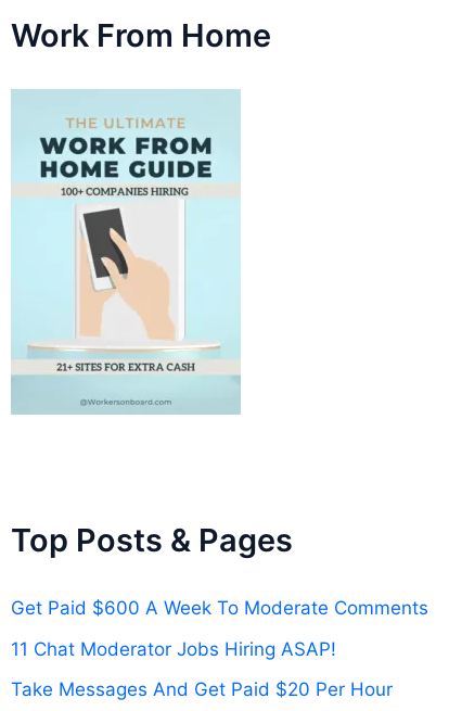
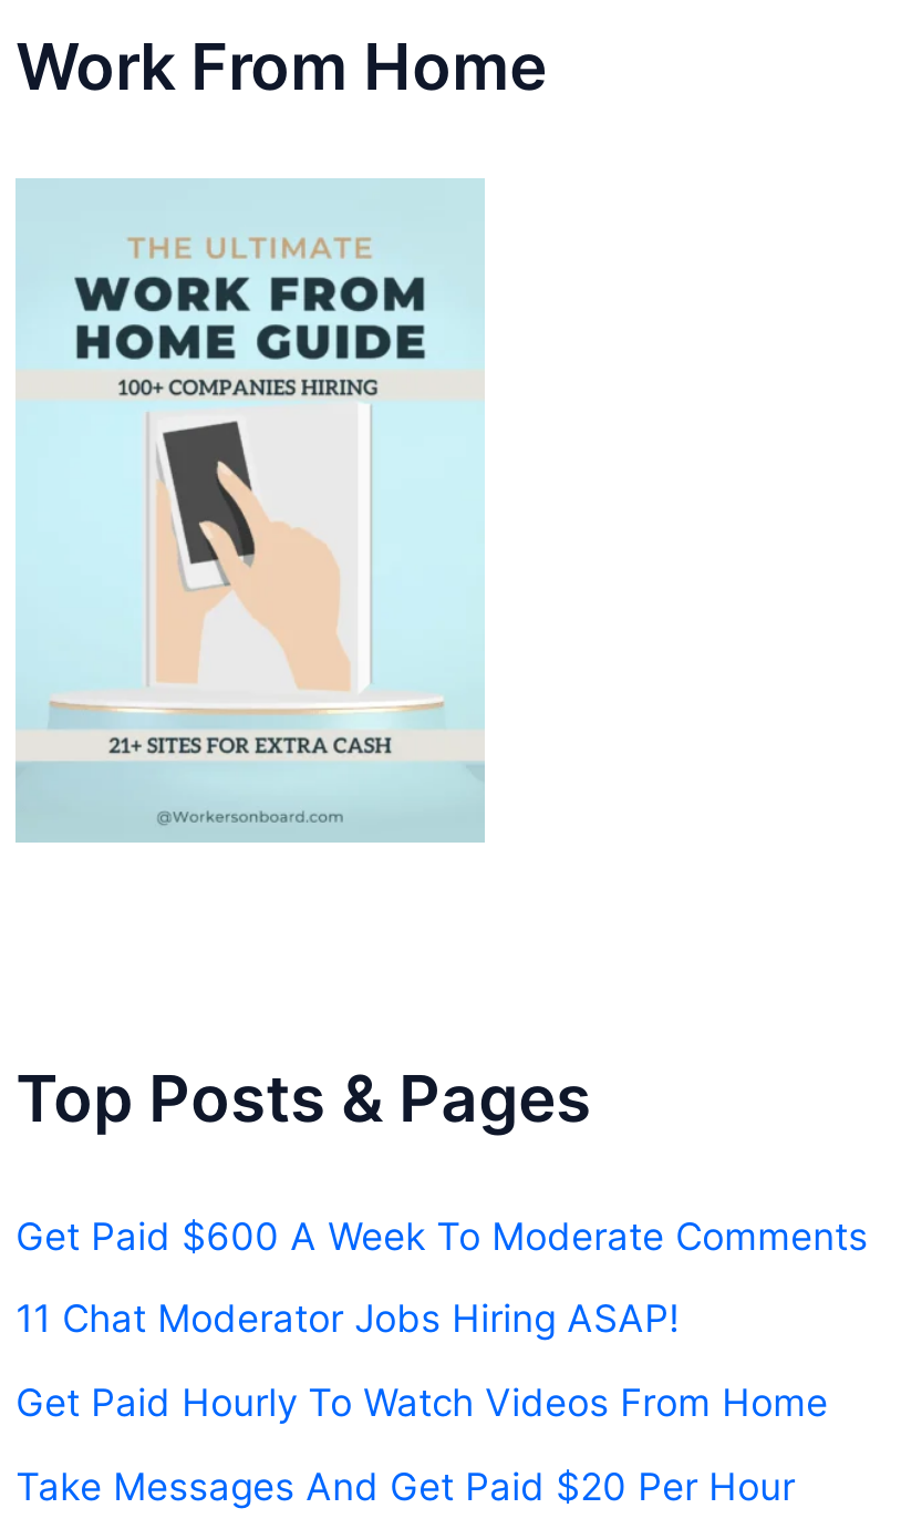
+ Get Paid Hourly To Watch Videos From Home
